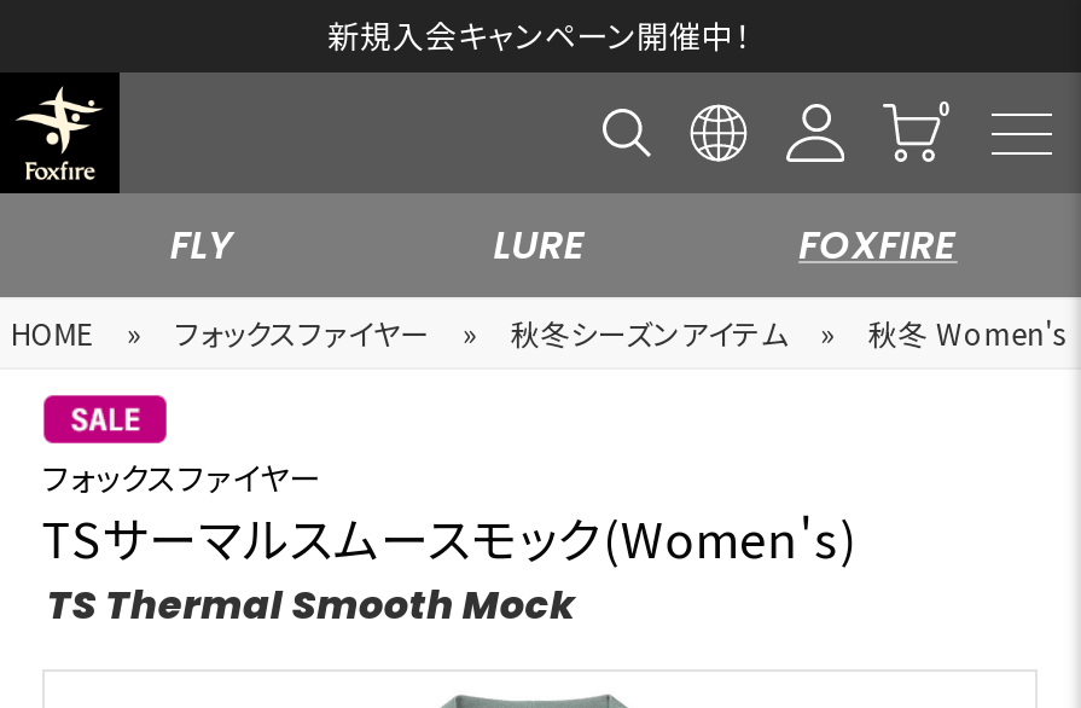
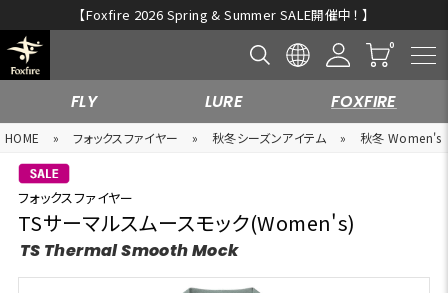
- 新規入会キャンペーン開催中！
+ 【Foxfire 2026 Spring & Summer SALE開催中！ 】
